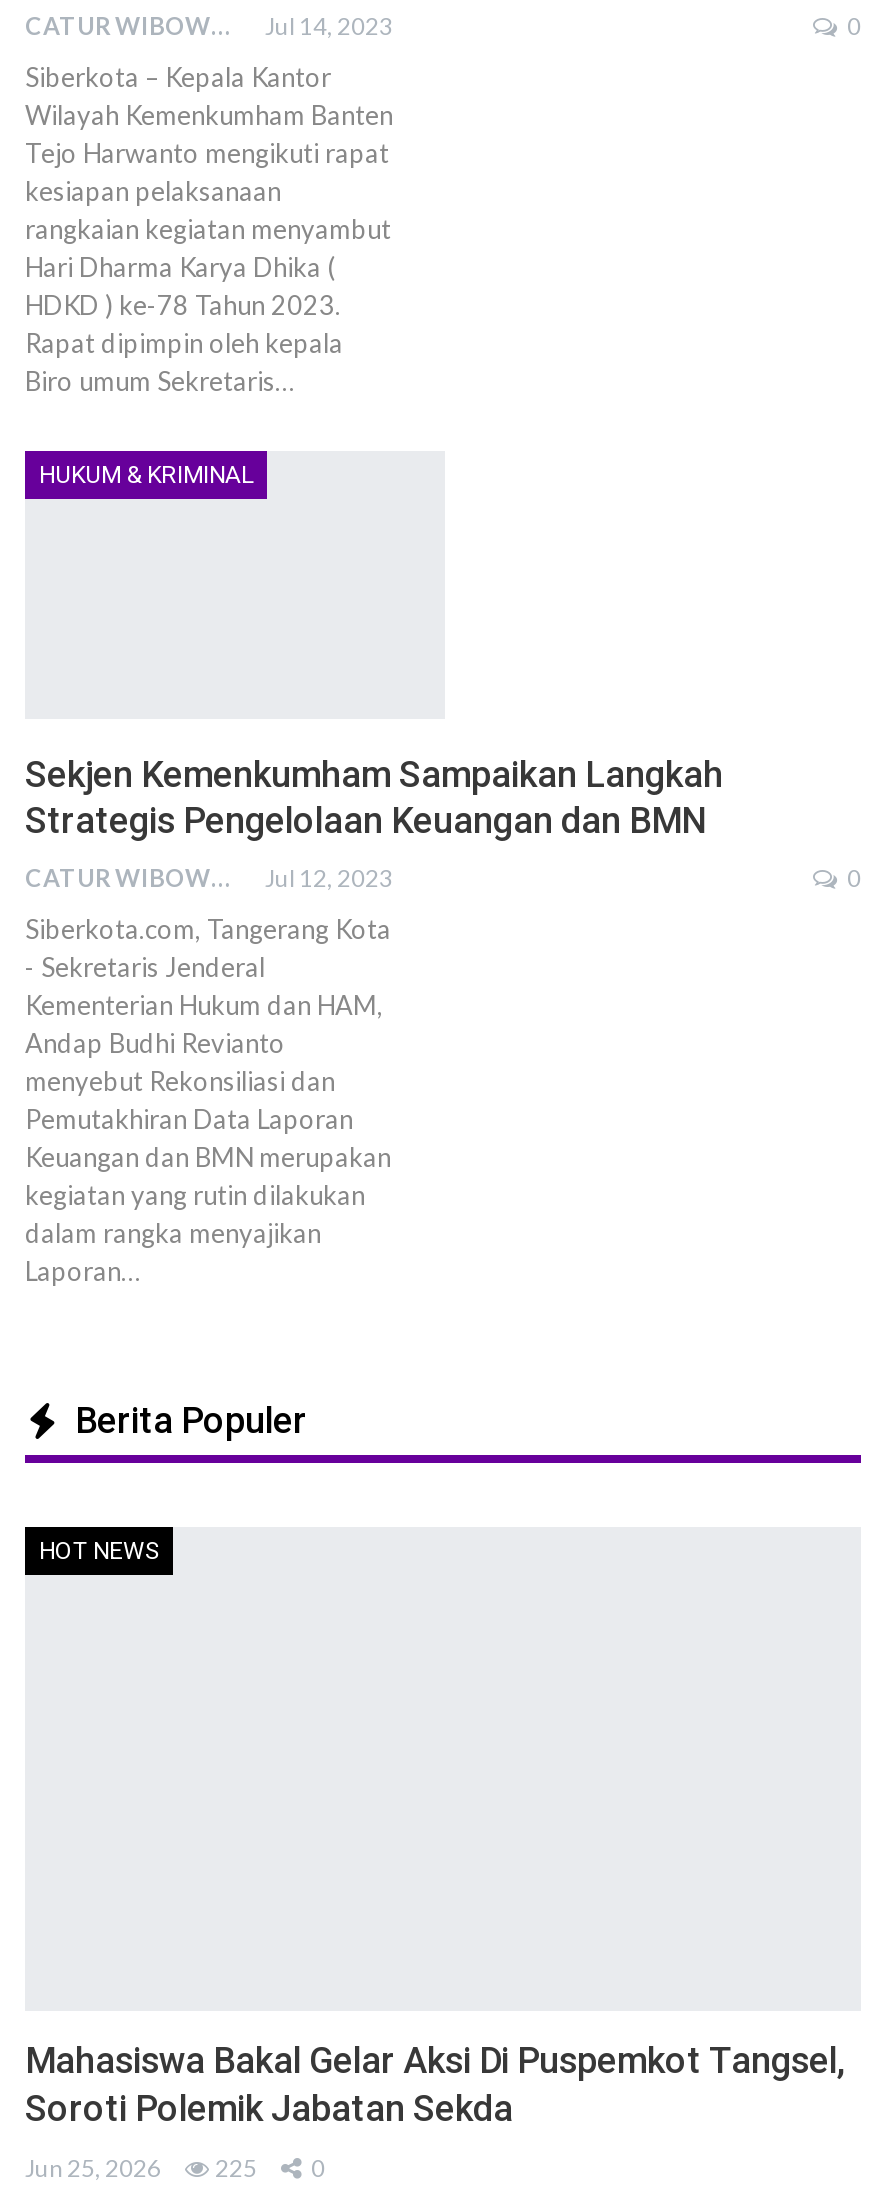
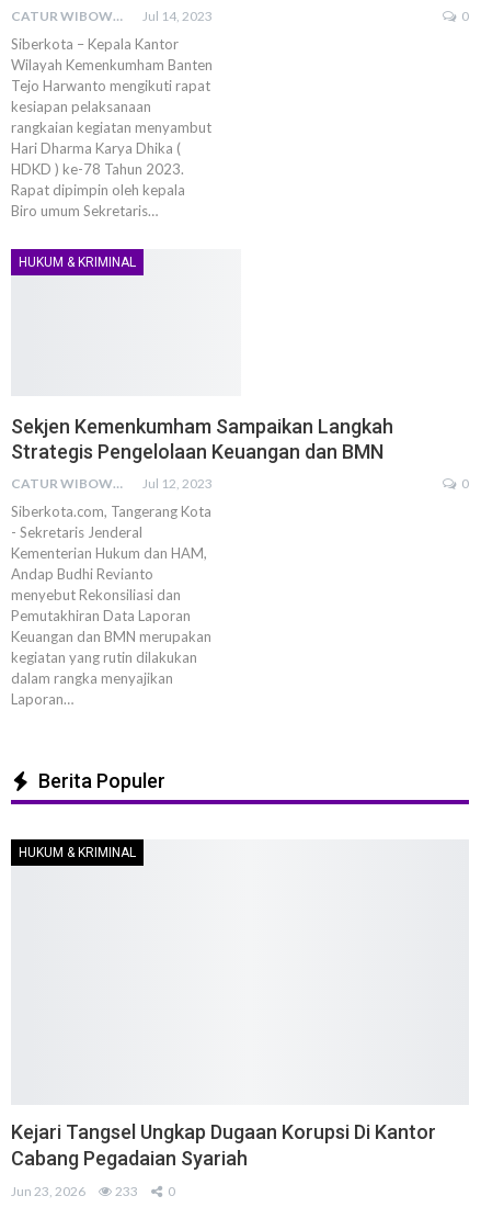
- HOT NEWS
+ HUKUM & KRIMINAL

- Mahasiswa Bakal Gelar Aksi Di Puspemkot Tangsel,
- Soroti Polemik Jabatan Sekda
+ Kejari Tangsel Ungkap Dugaan Korupsi Di Kantor
+ Cabang Pegadaian Syariah

- Jun 25, 2026
- 225
+ Jun 23, 2026
+ 233
